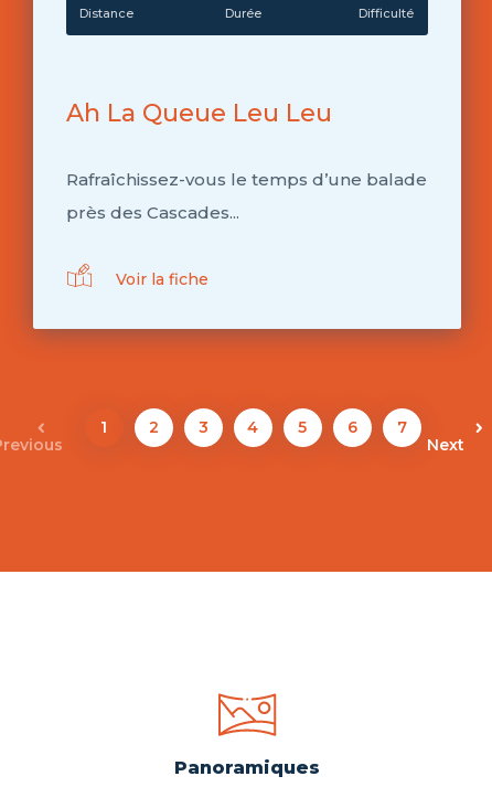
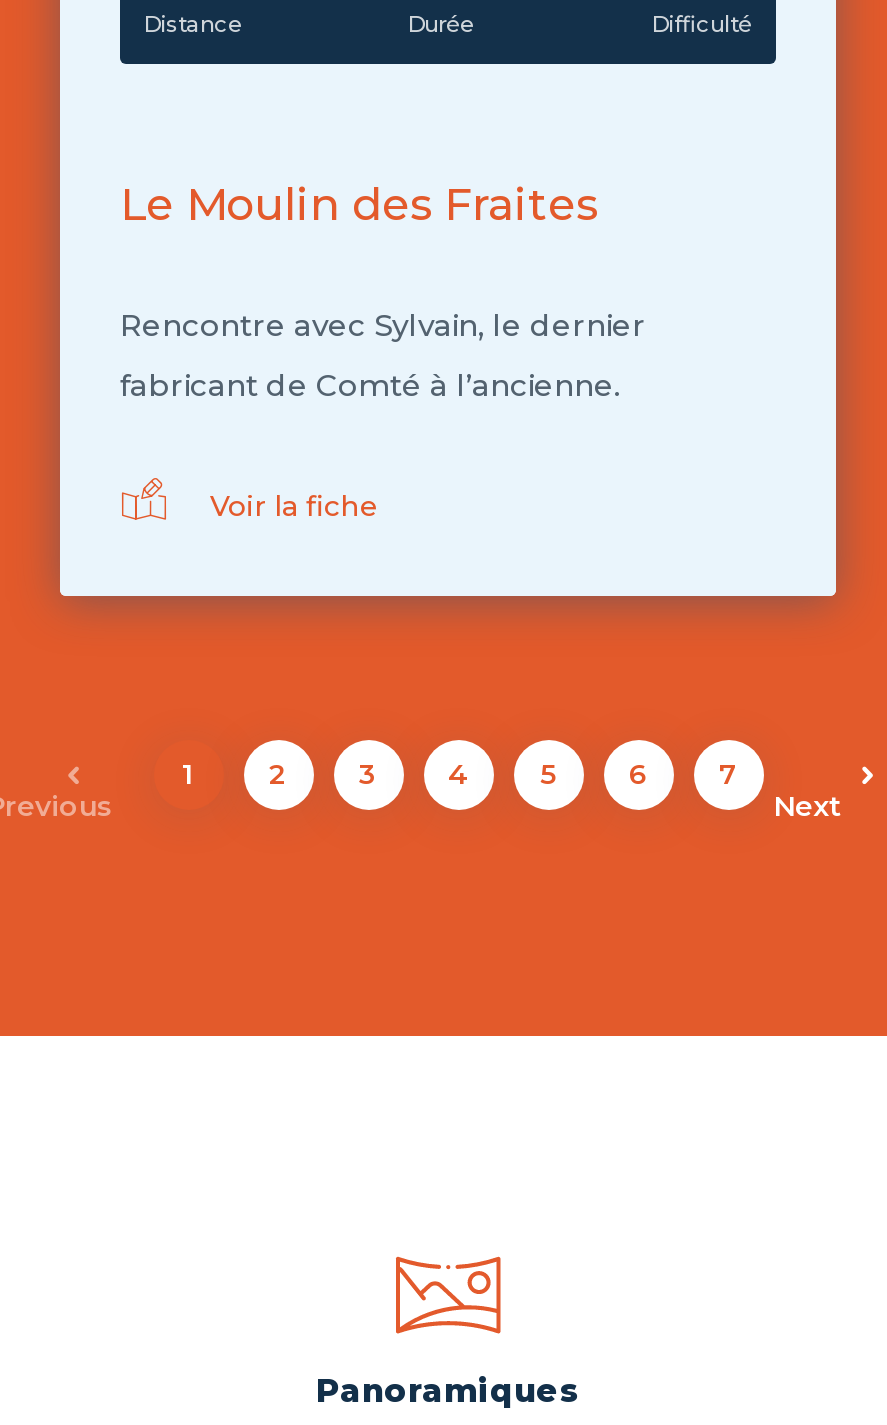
- Ah La Queue Leu Leu
+ Le Moulin des Fraites

- Rafraîchissez-vous le temps d’une balade
+ Rencontre avec Sylvain, le dernier

- près des Cascades...
+ fabricant de Comté à l’ancienne.
